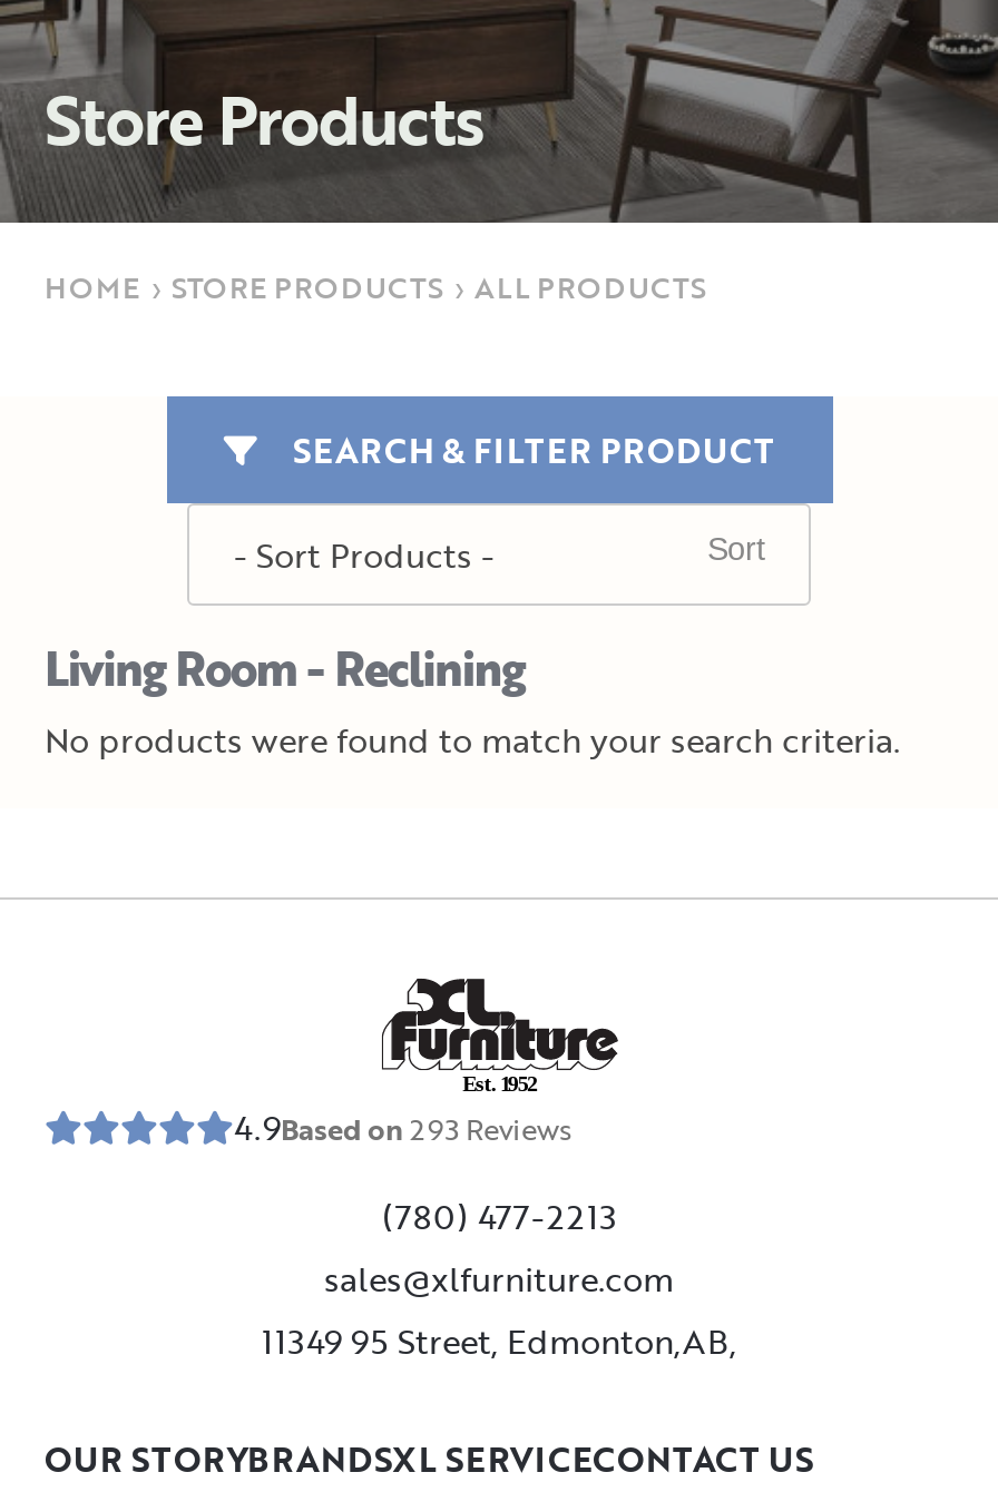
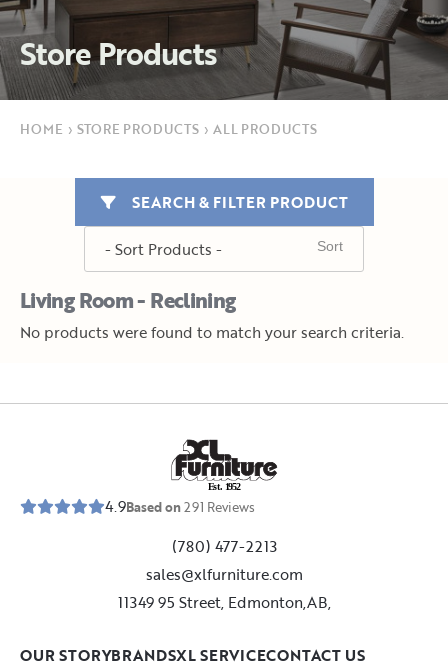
- 4.9Based on 293 Reviews
+ 4.9Based on 291 Reviews
